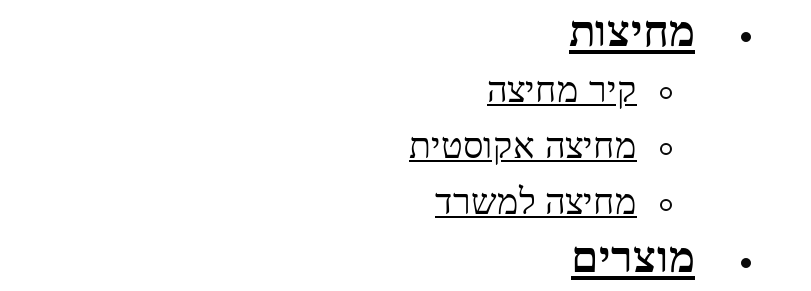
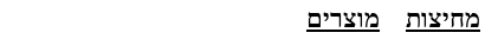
- קיר מחיצה
- מחיצה אקוסטית
- מחיצה למשרד
